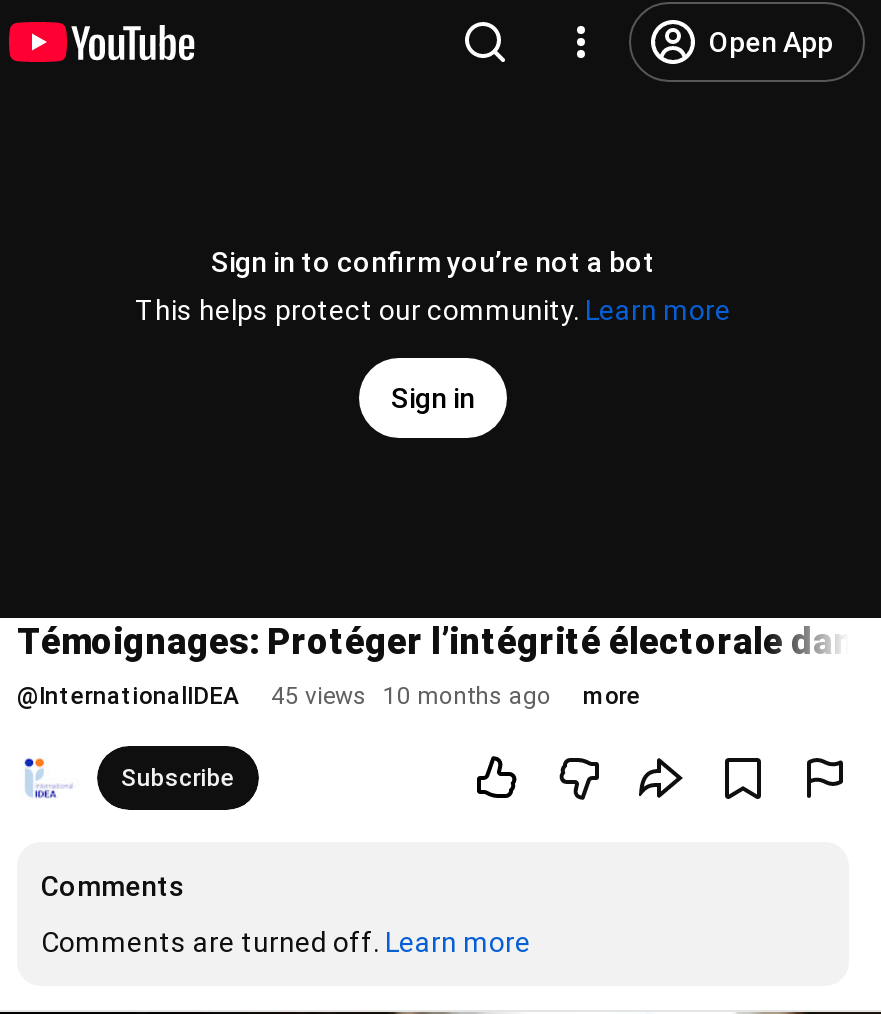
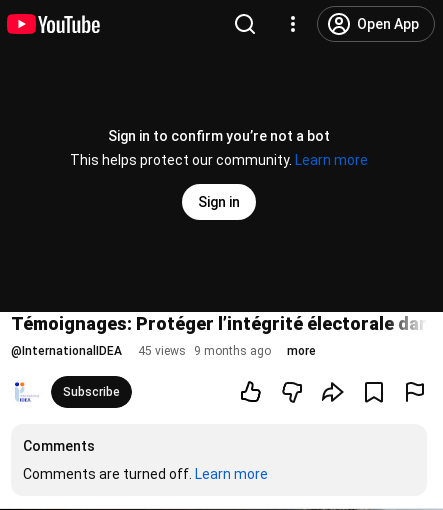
- 45 views 10 months ago
+ 45 views 9 months ago
